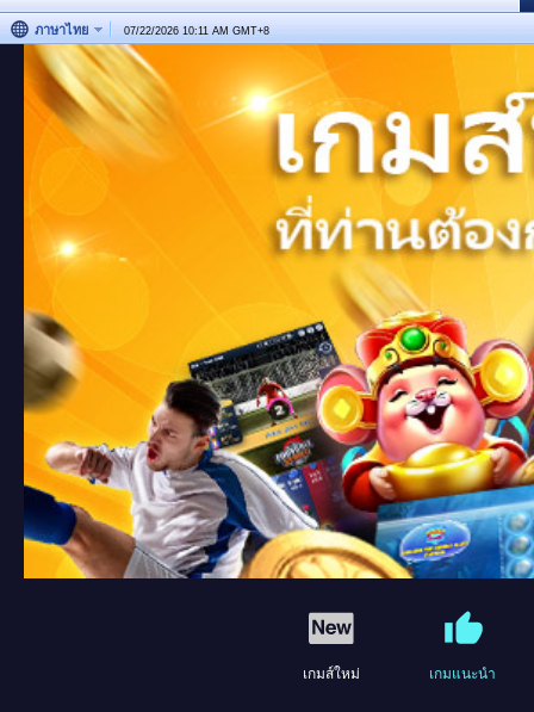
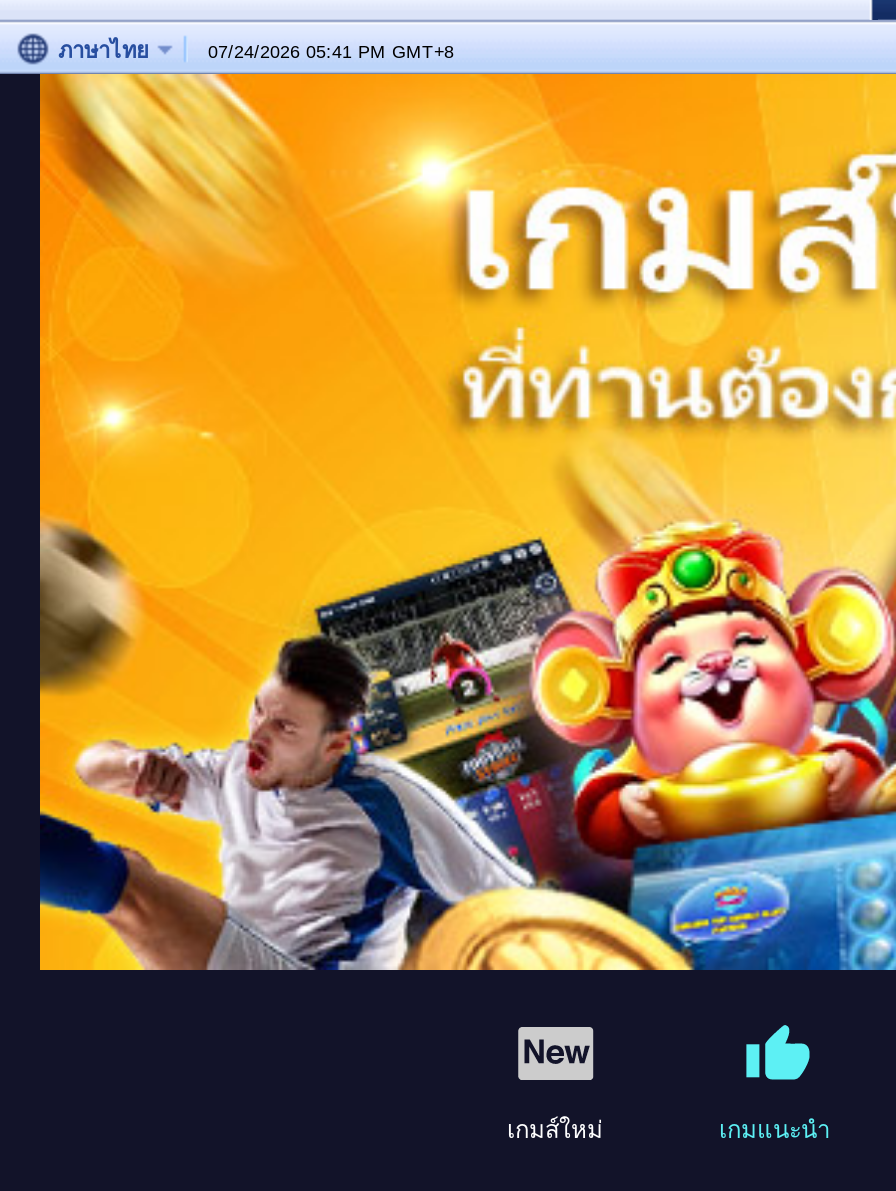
- 07/22/2026 10:11 AM GMT+8
+ 07/24/2026 05:41 PM GMT+8
